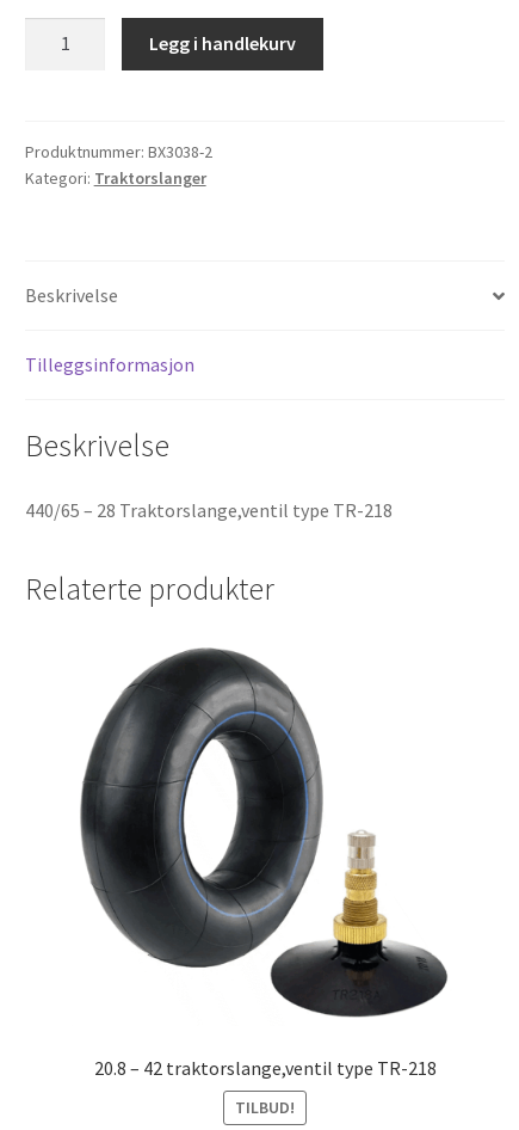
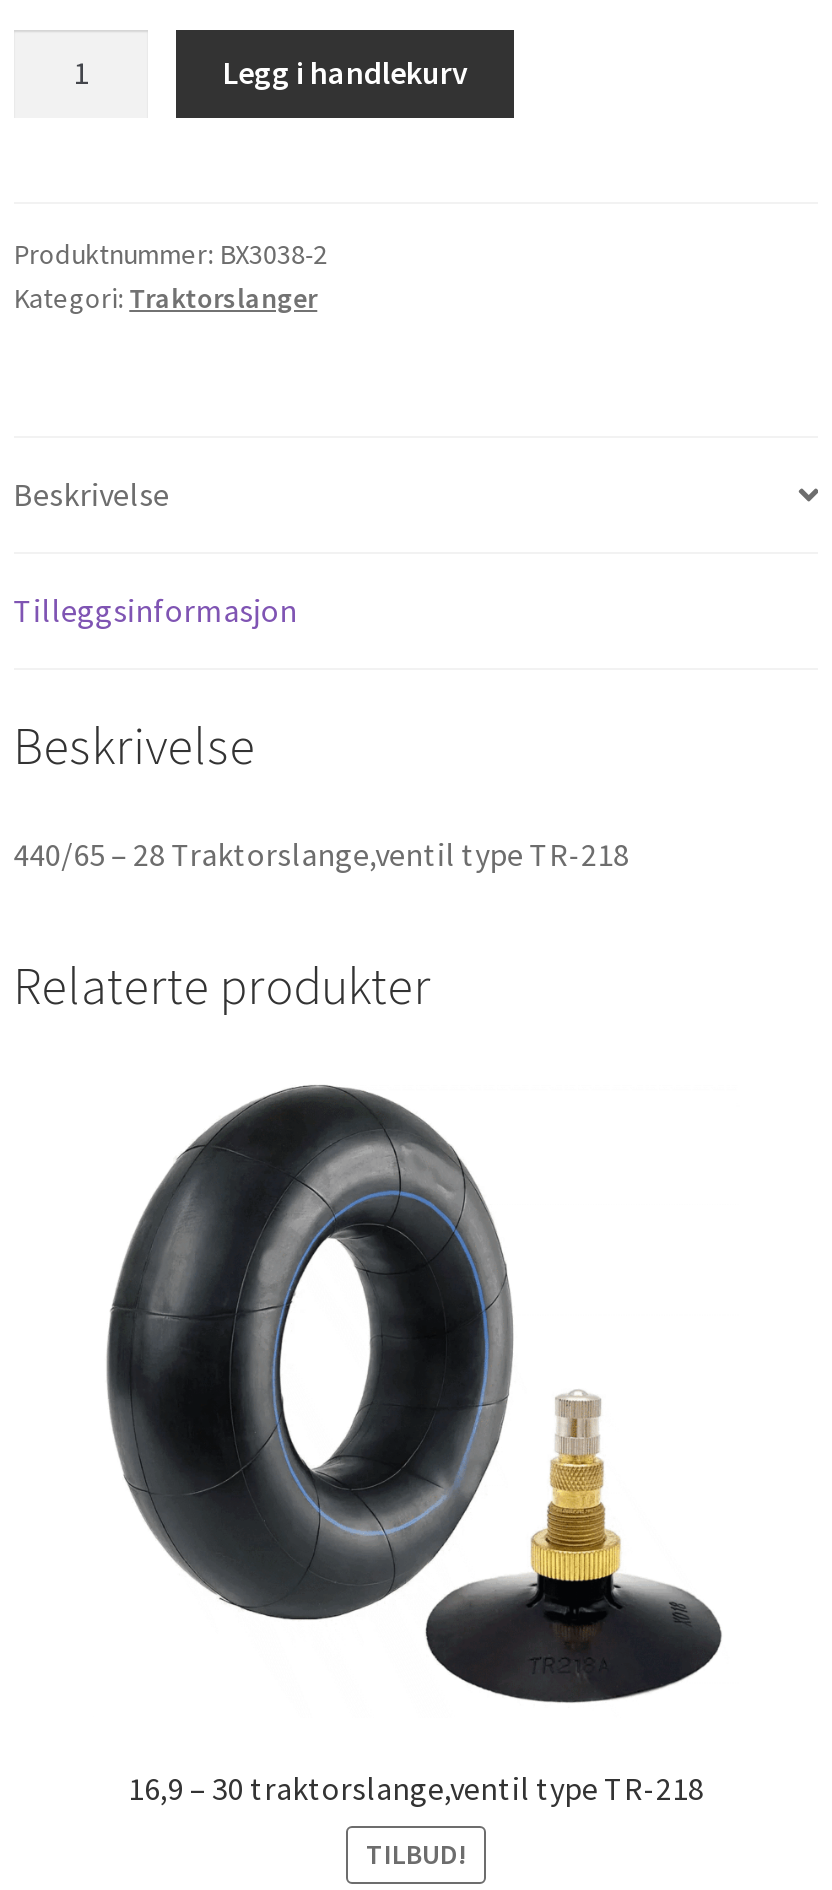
- 20.8 – 42 traktorslange,ventil type TR-218
+ 16,9 – 30 traktorslange,ventil type TR-218
